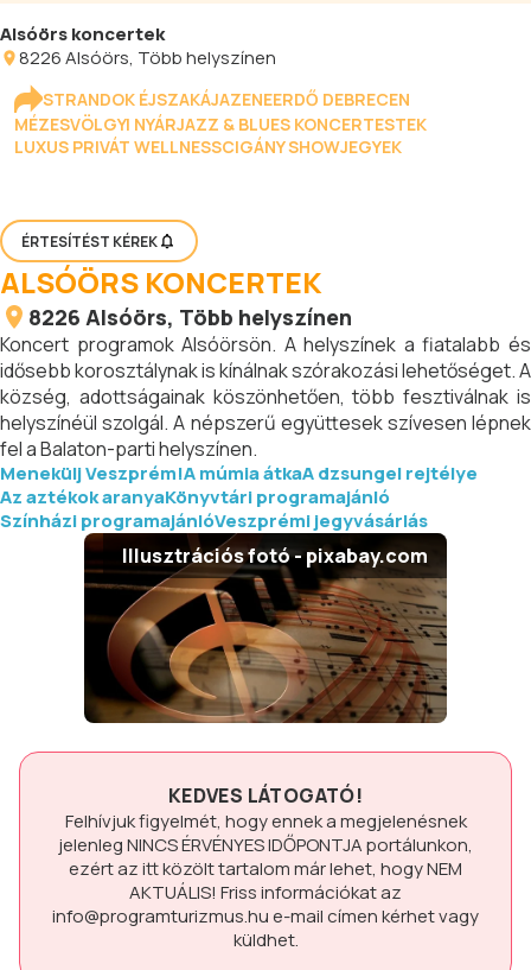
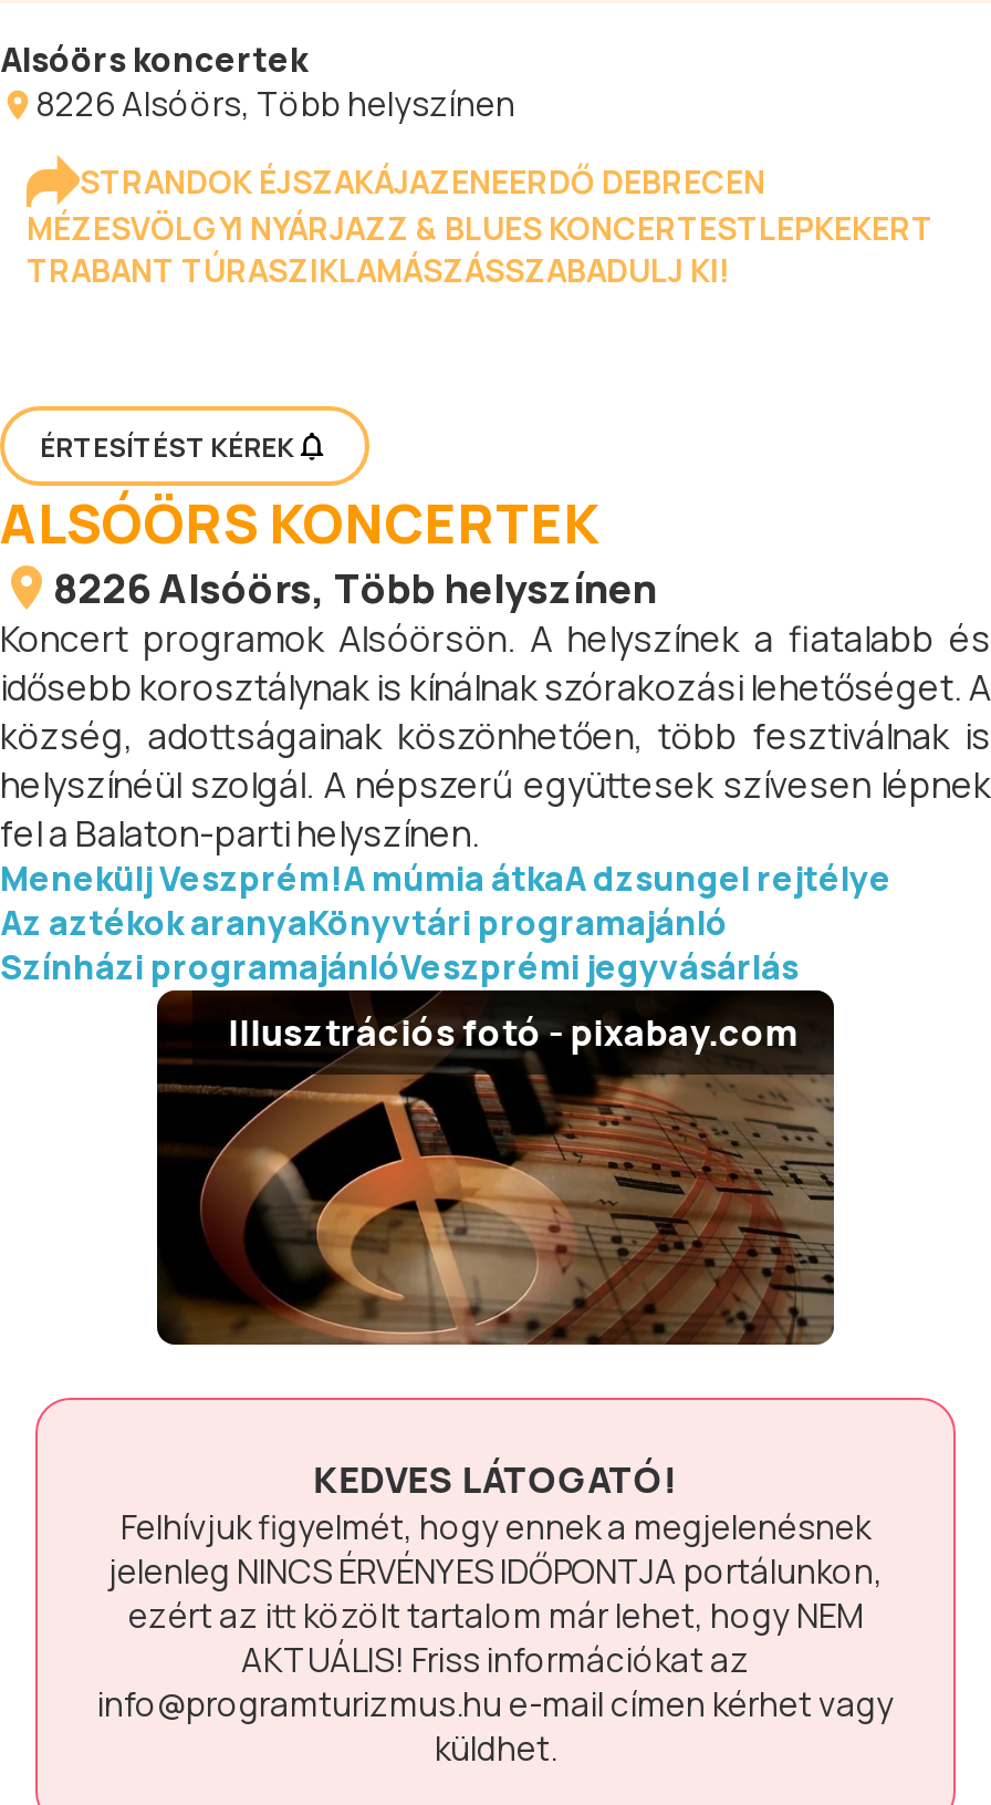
- MÉZESVÖLGYI NYÁRJAZZ & BLUES KONCERTESTEK
- LUXUS PRIVÁT WELLNESSCIGÁNY SHOWJEGYEK
+ MÉZESVÖLGYI NYÁRJAZZ & BLUES KONCERTESTLEPKEKERT
+ TRABANT TÚRASZIKLAMÁSZÁSSZABADULJ KI!
